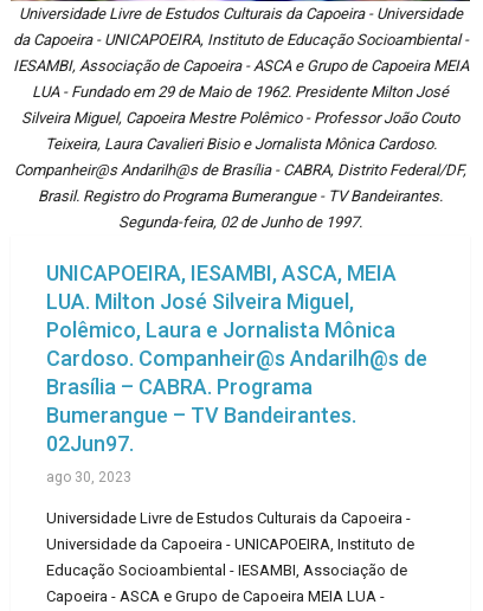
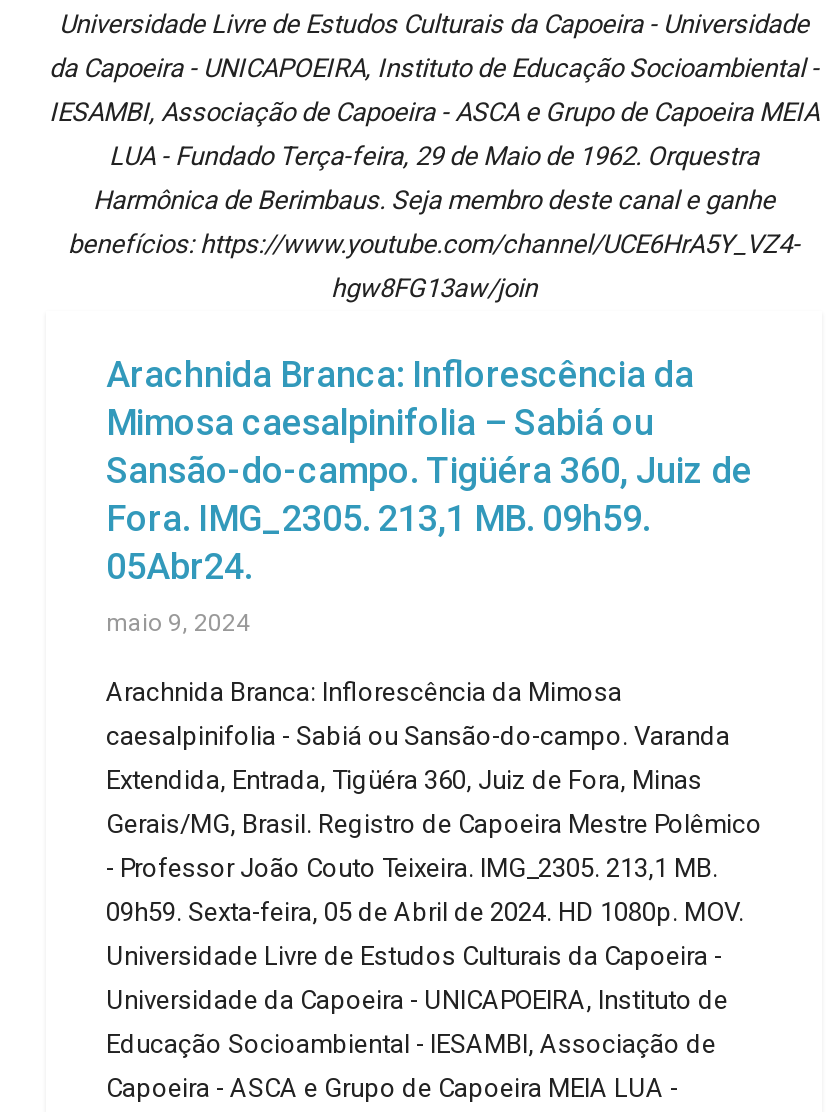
- LUA - Fundado em 29 de Maio de 1962. Presidente Milton José
- Silveira Miguel, Capoeira Mestre Polêmico - Professor João Couto
- Teixeira, Laura Cavalieri Bisio e Jornalista Mônica Cardoso.
- Companheir@s Andarilh@s de Brasília - CABRA, Distrito Federal/DF,
- Brasil. Registro do Programa Bumerangue - TV Bandeirantes.
- Segunda-feira, 02 de Junho de 1997.
- UNICAPOEIRA, IESAMBI, ASCA, MEIA
- LUA. Milton José Silveira Miguel,
- Polêmico, Laura e Jornalista Mônica
- Cardoso. Companheir@s Andarilh@s de
- Brasília – CABRA. Programa
- Bumerangue – TV Bandeirantes.
- 02Jun97.
- ago 30, 2023
+ LUA - Fundado Terça-feira, 29 de Maio de 1962. Orquestra
+ Harmônica de Berimbaus. Seja membro deste canal e ganhe
+ benefícios: https://www.youtube.com/channel/UCE6HrA5Y_VZ4-
+ hgw8FG13aw/join
+ Arachnida Branca: Inflorescência da
+ Mimosa caesalpinifolia – Sabiá ou
+ Sansão-do-campo. Tigüéra 360, Juiz de
+ Fora. IMG_2305. 213,1 MB. 09h59.
+ 05Abr24.
+ maio 9, 2024
+ Arachnida Branca: Inflorescência da Mimosa
+ caesalpinifolia - Sabiá ou Sansão-do-campo. Varanda
+ Extendida, Entrada, Tigüéra 360, Juiz de Fora, Minas
+ Gerais/MG, Brasil. Registro de Capoeira Mestre Polêmico
+ - Professor João Couto Teixeira. IMG_2305. 213,1 MB.
+ 09h59. Sexta-feira, 05 de Abril de 2024. HD 1080p. MOV.
